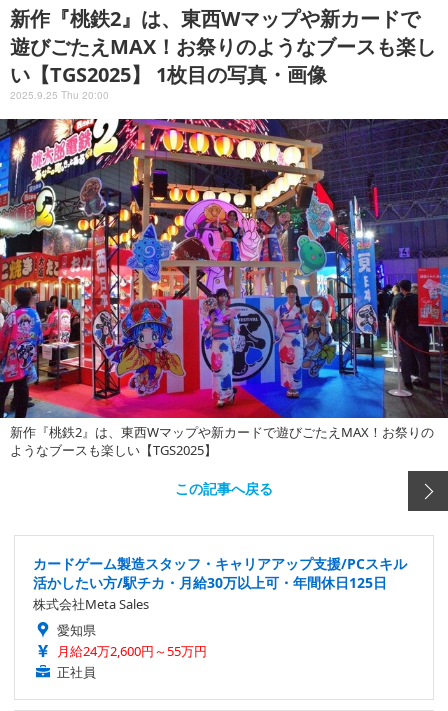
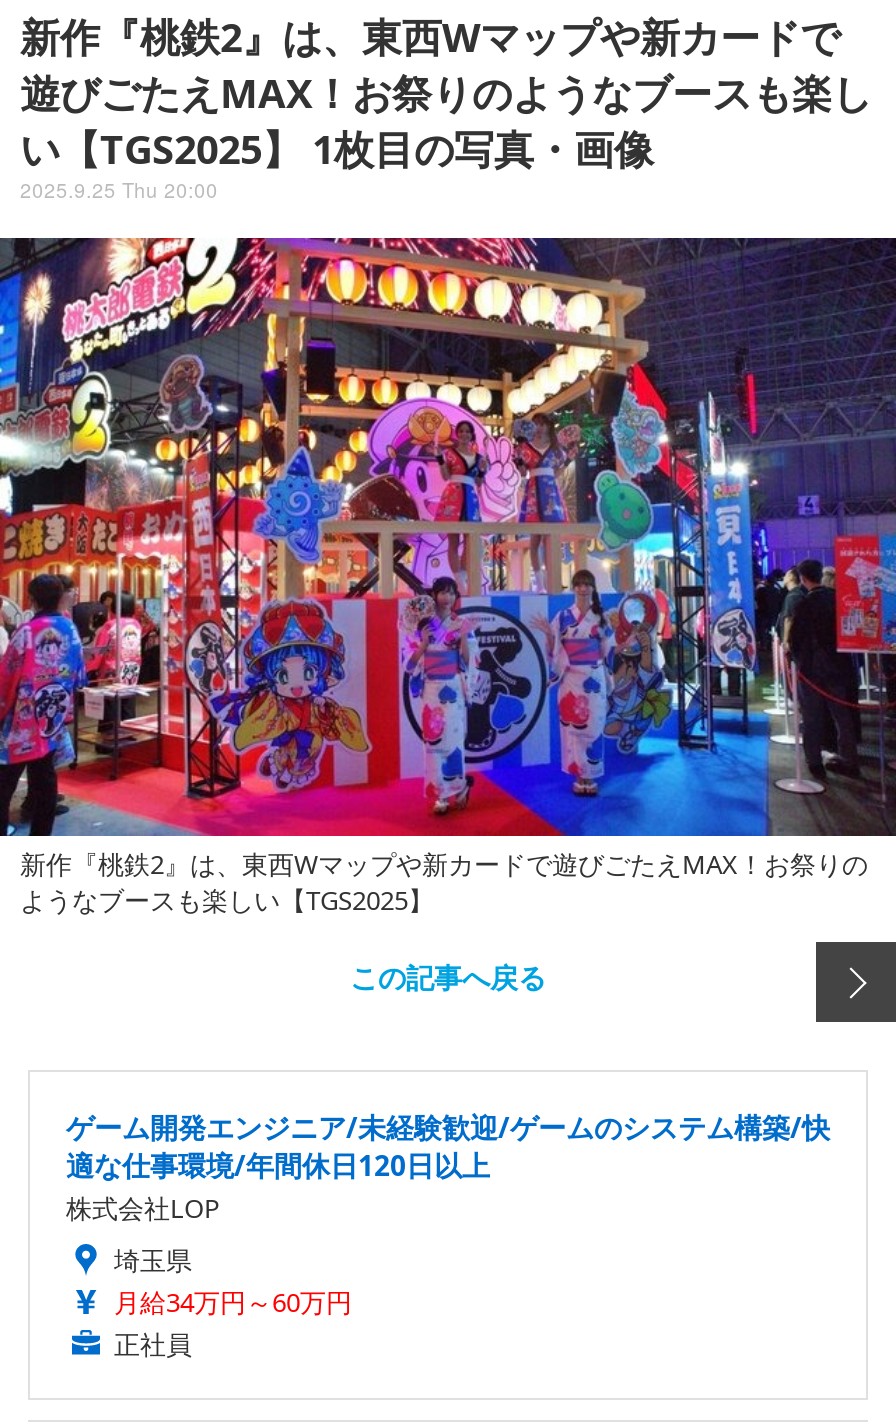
- カードゲーム製造スタッフ・キャリアアップ支援/PCスキル
- 活かしたい方/駅チカ・月給30万以上可・年間休日125日
- 株式会社Meta Sales
- 愛知県
- 月給24万2,600円～55万円
+ ゲーム開発エンジニア/未経験歓迎/ゲームのシステム構築/快
+ 適な仕事環境/年間休日120日以上
+ 株式会社LOP
+ 埼玉県
+ 月給34万円～60万円
